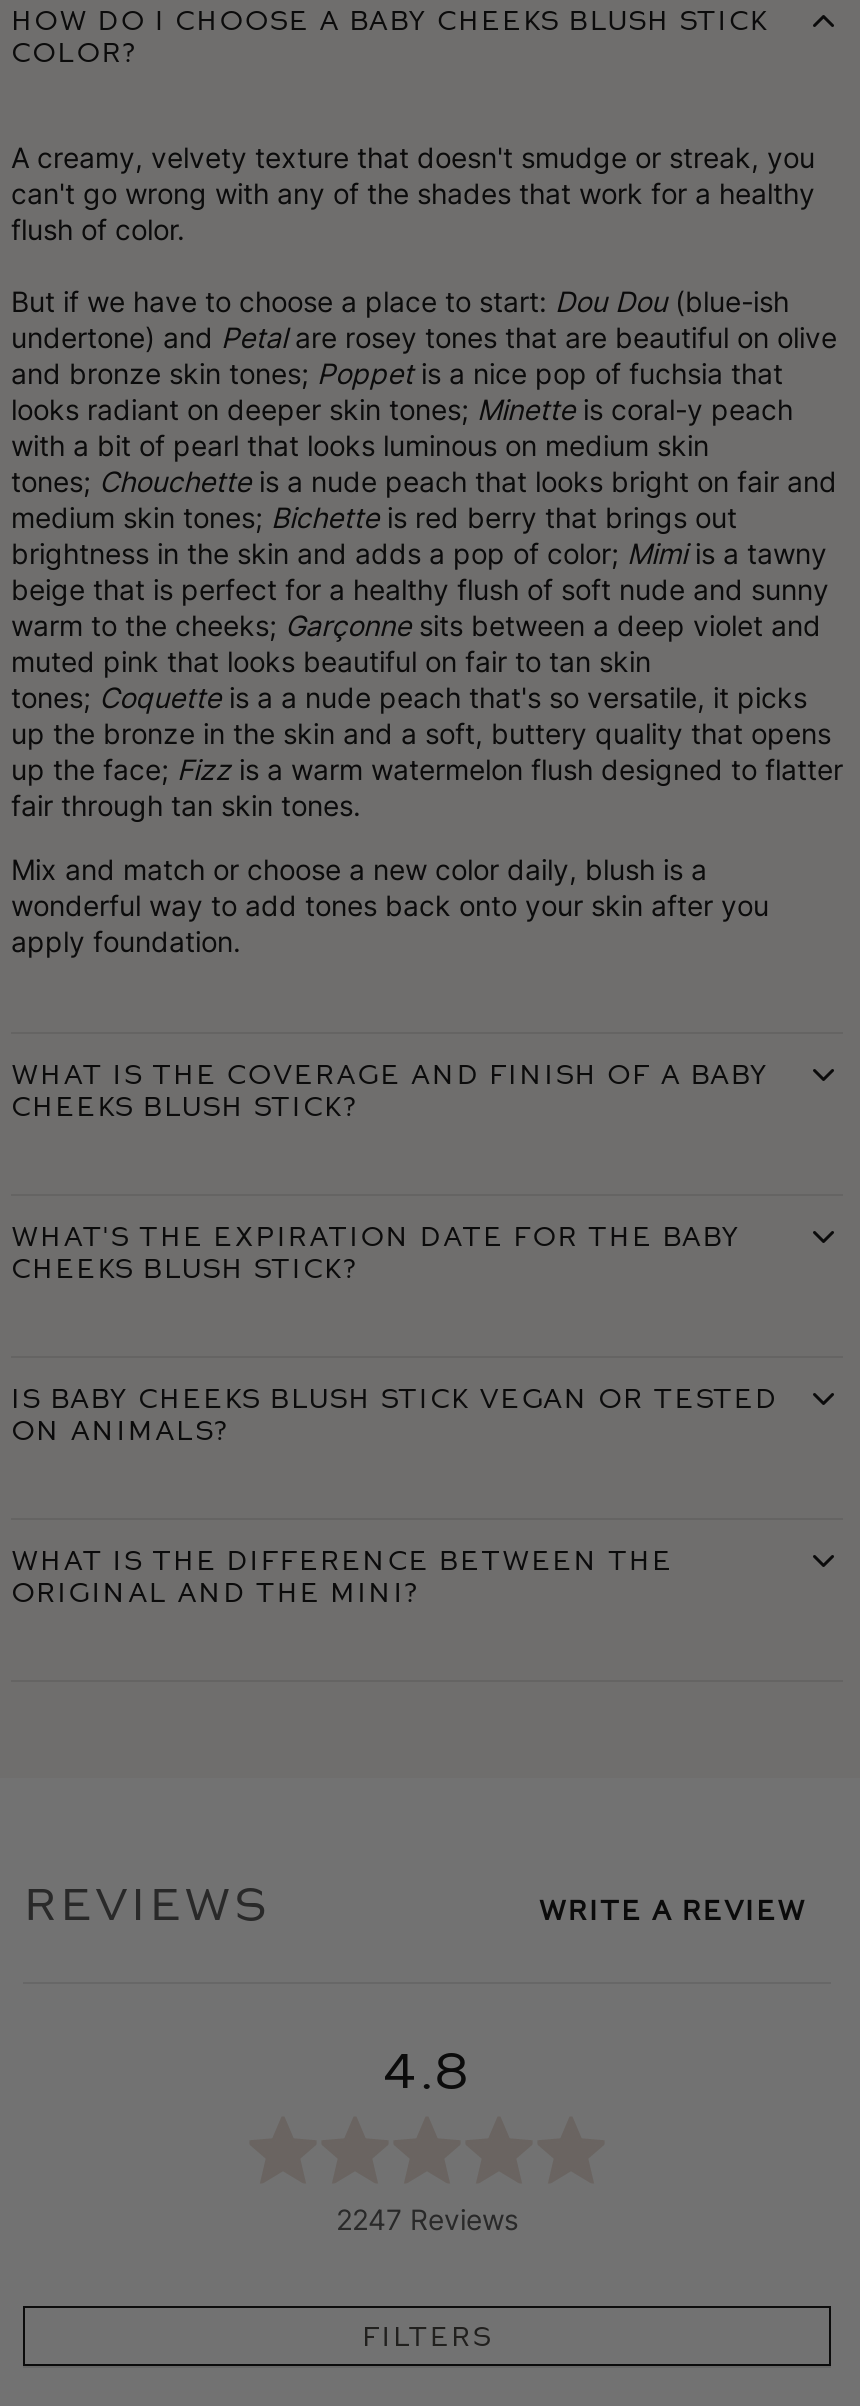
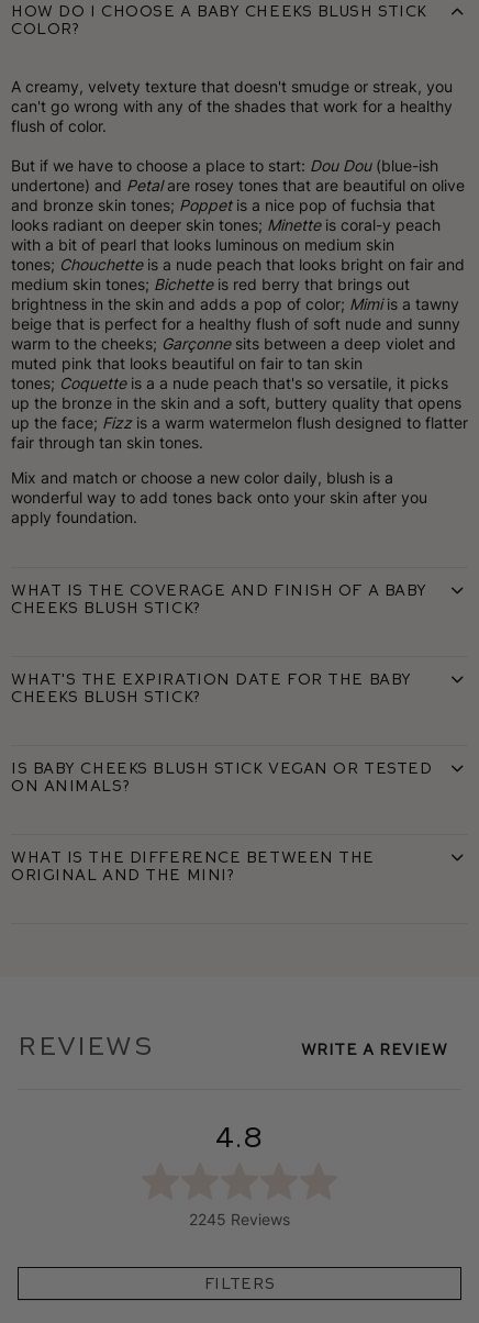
- 2247 Reviews
+ 2245 Reviews
